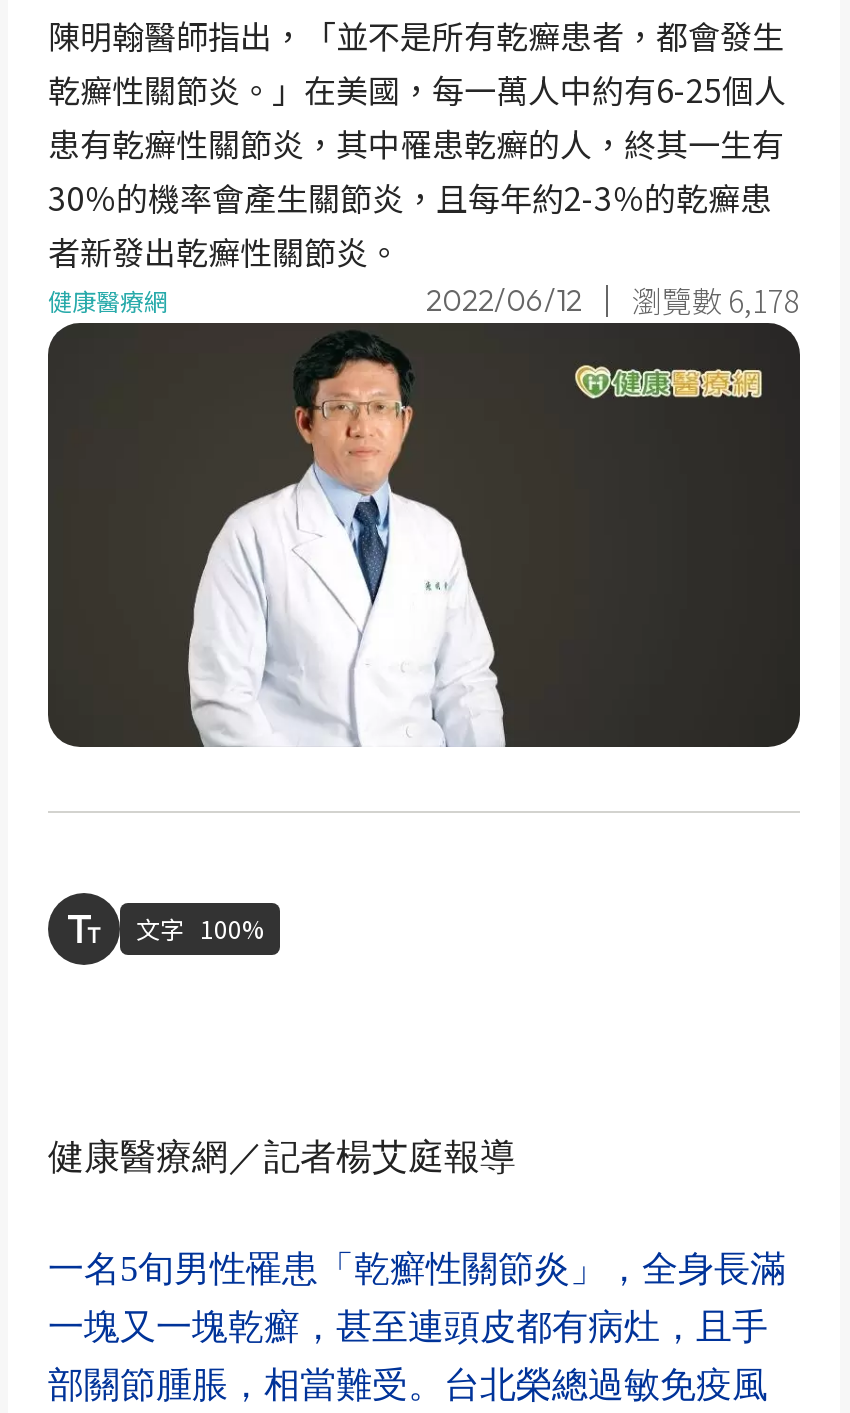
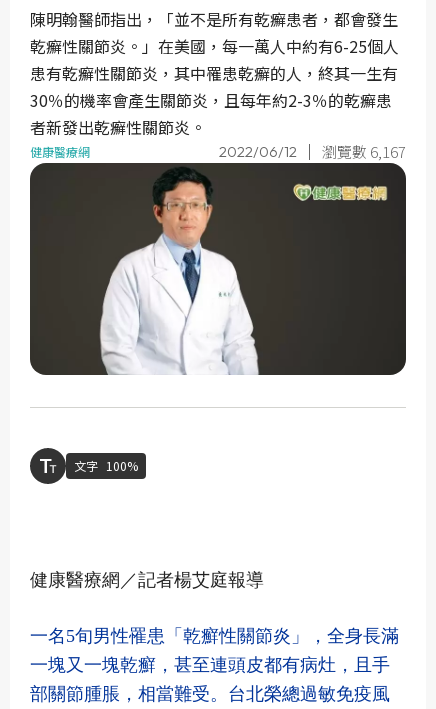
- 2022/06/12 瀏覽數 6,178
+ 2022/06/12 瀏覽數 6,167
